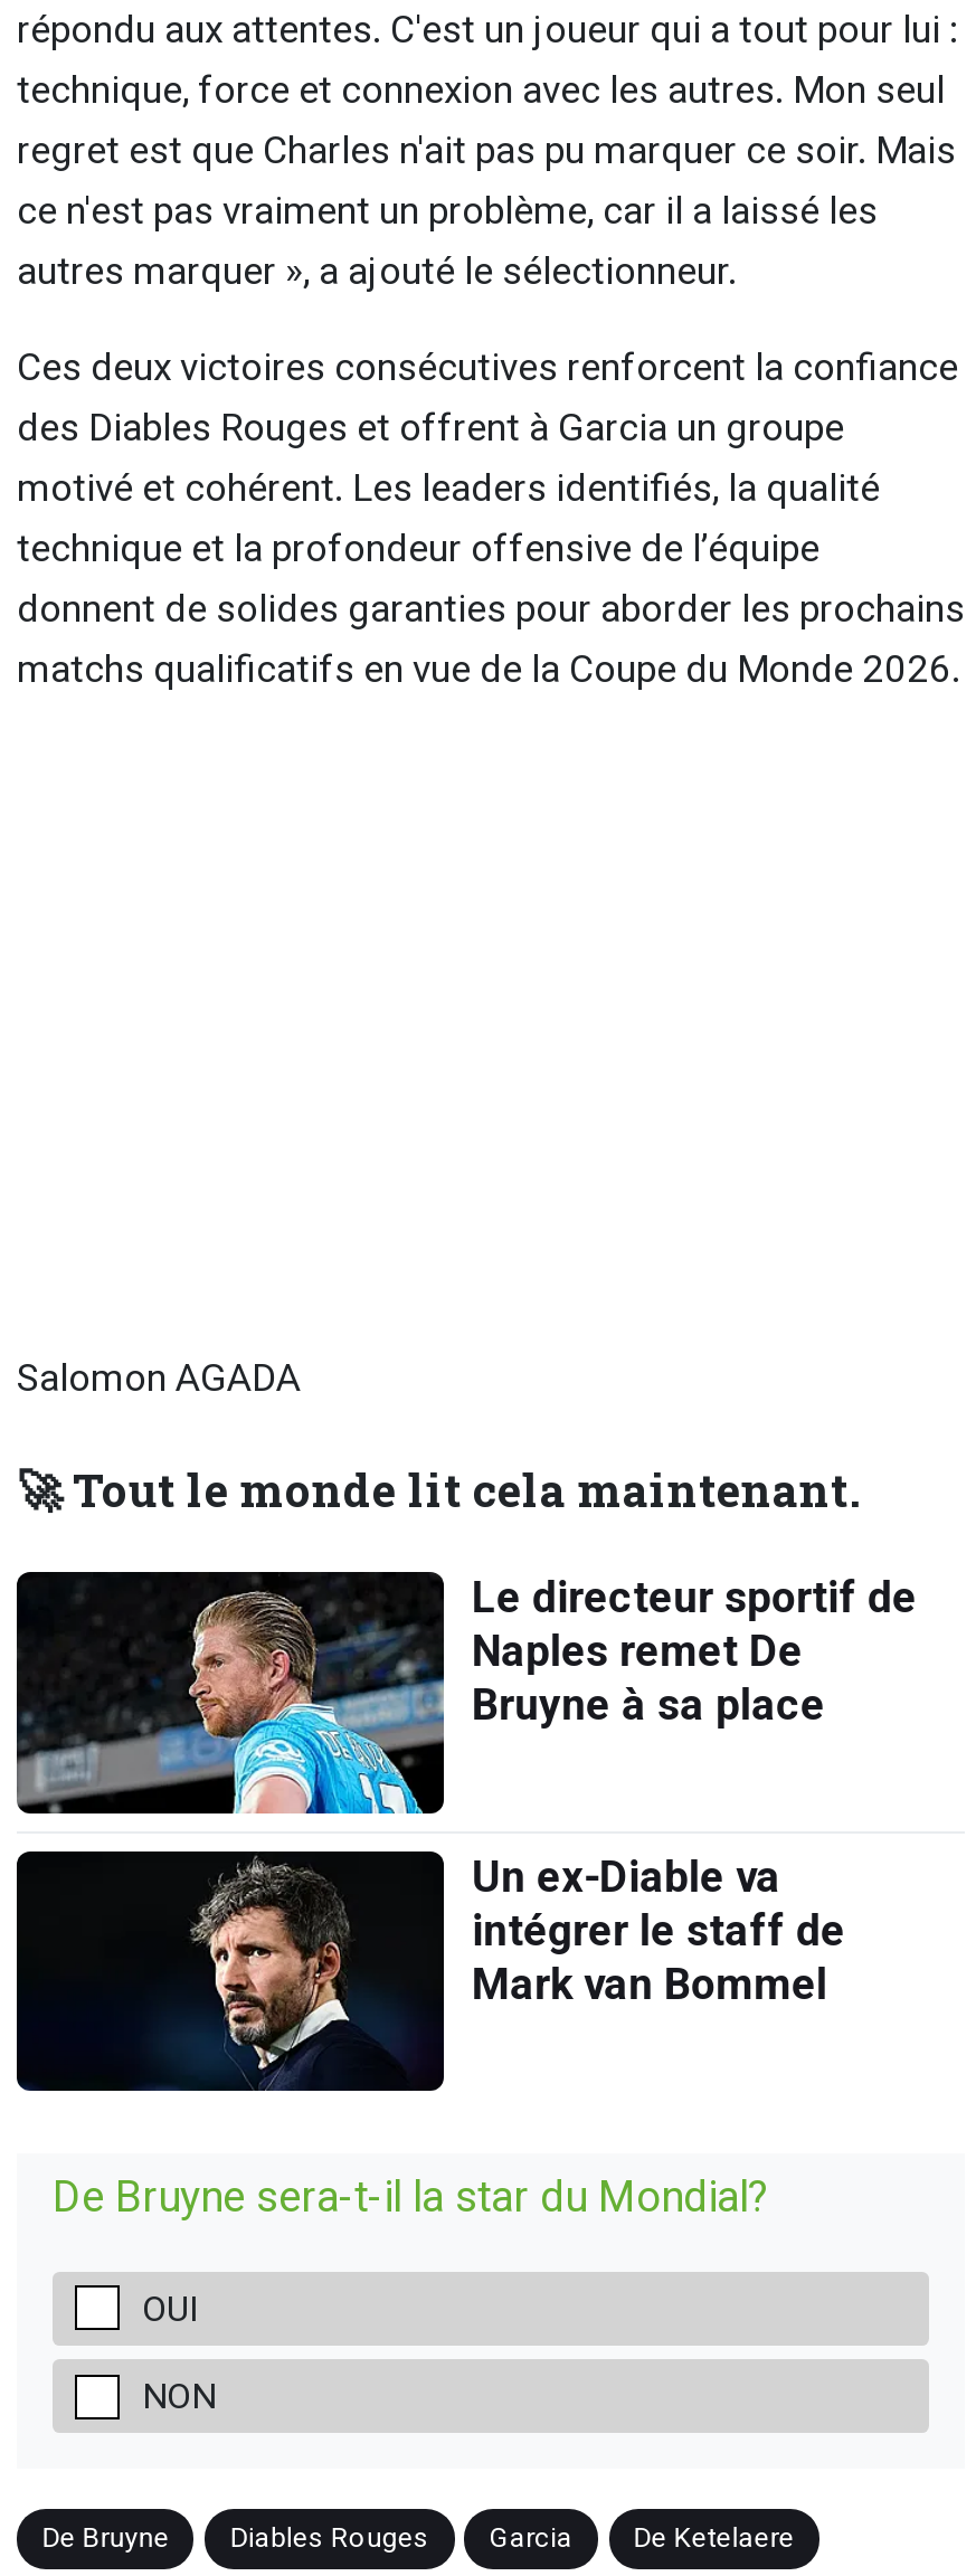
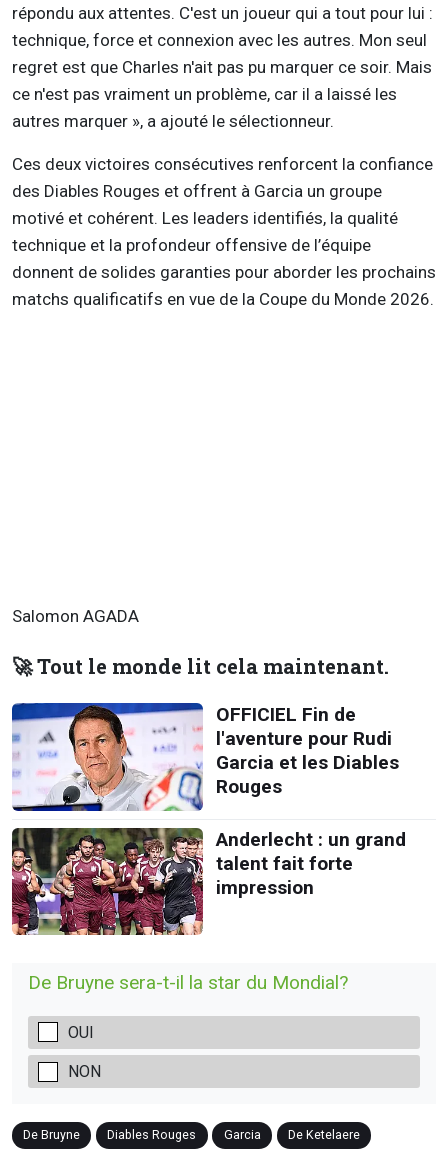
- [image]
- Le directeur sportif de
- Naples remet De
- Bruyne à sa place
+ [image]
+ OFFICIEL Fin de
+ l'aventure pour Rudi
+ Garcia et les Diables
+ Rouges

- [image]
- Un ex-Diable va
- intégrer le staff de
- Mark van Bommel
+ [image]
+ Anderlecht : un grand
+ talent fait forte
+ impression
